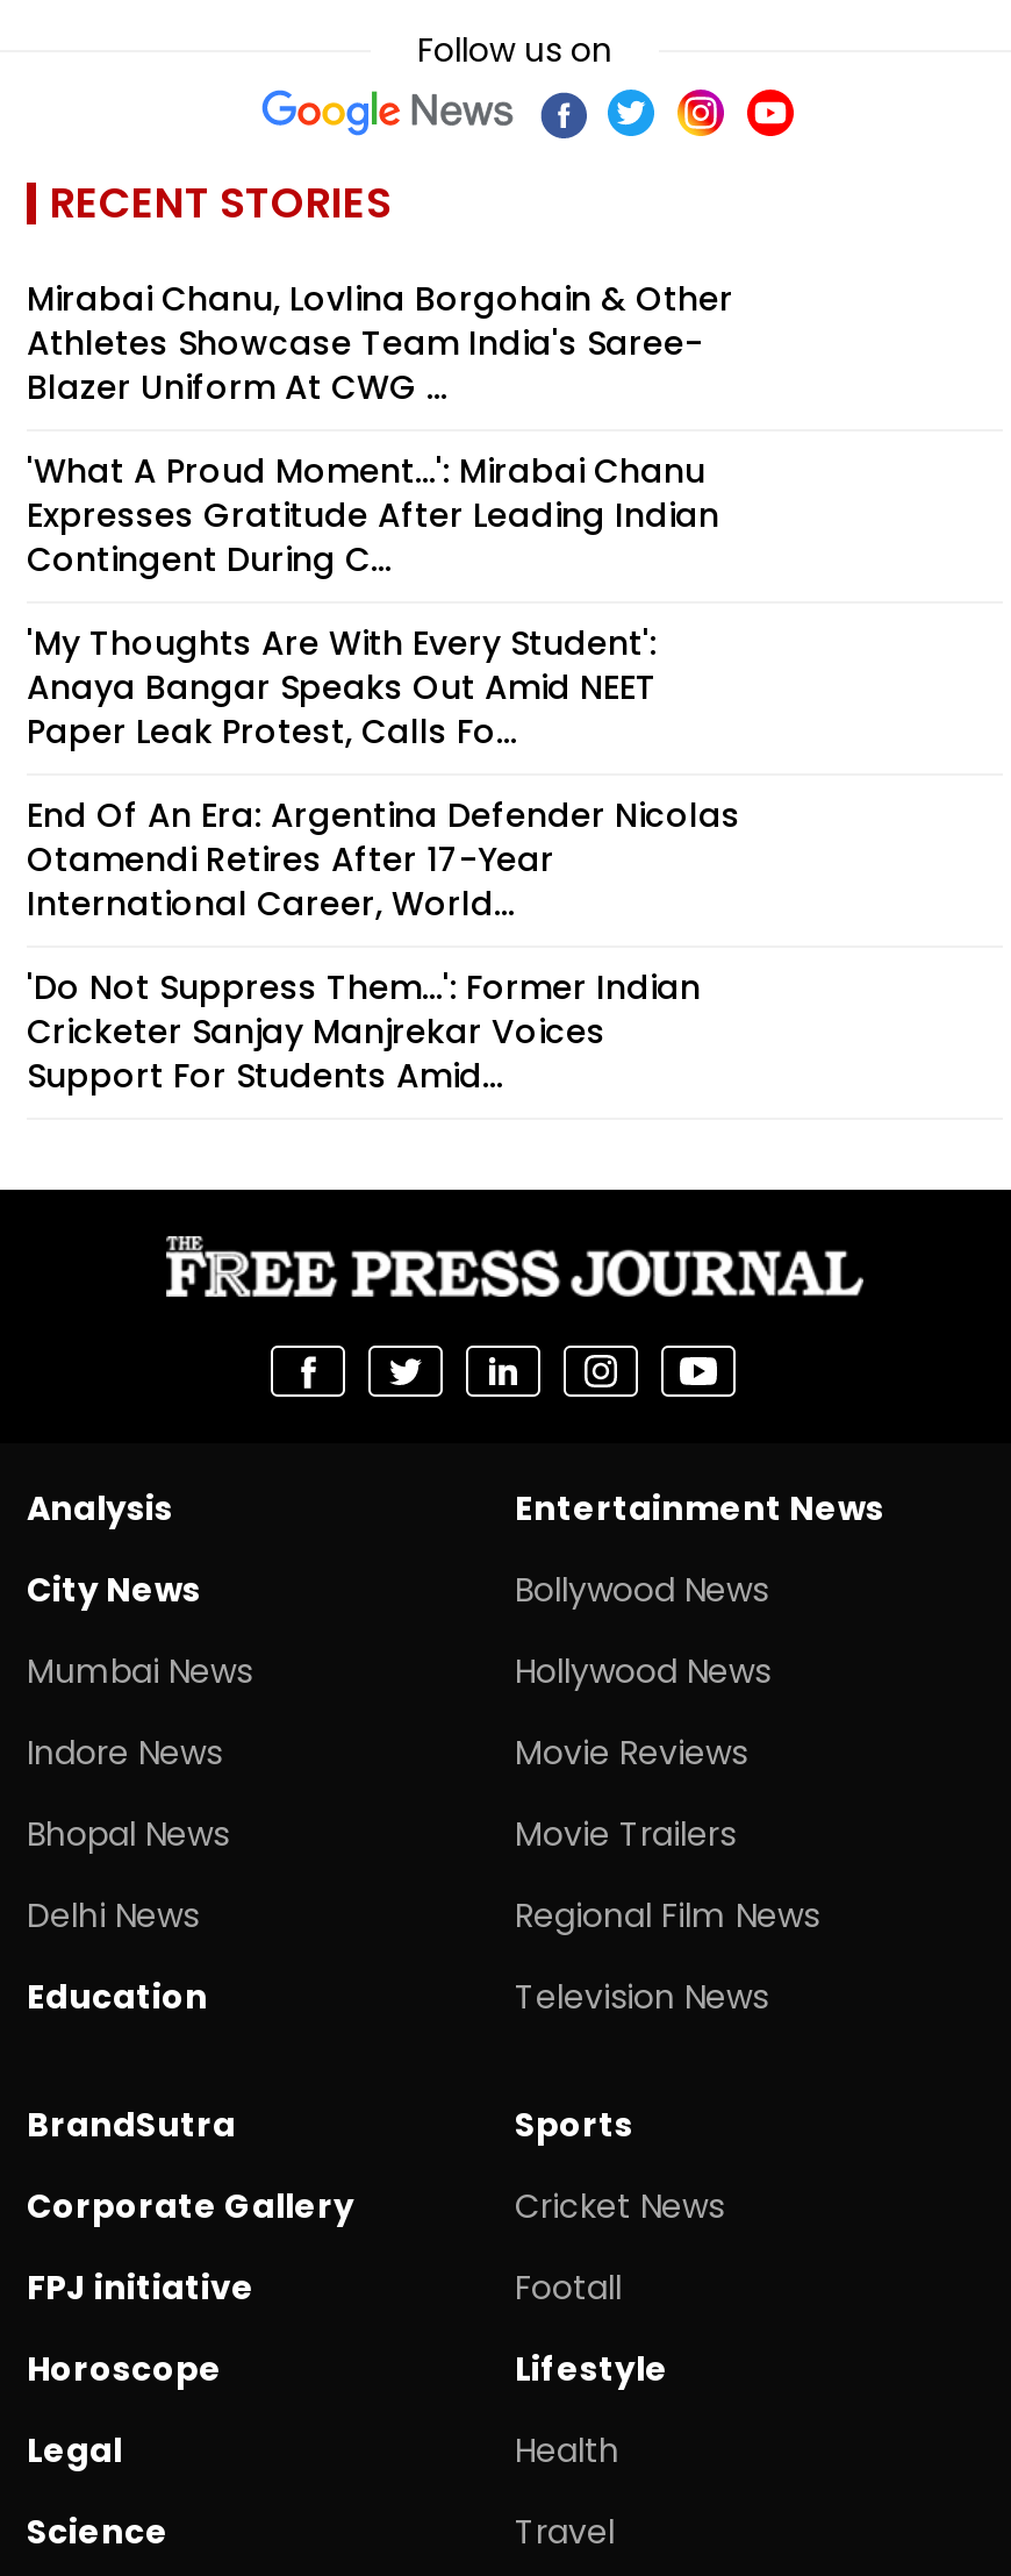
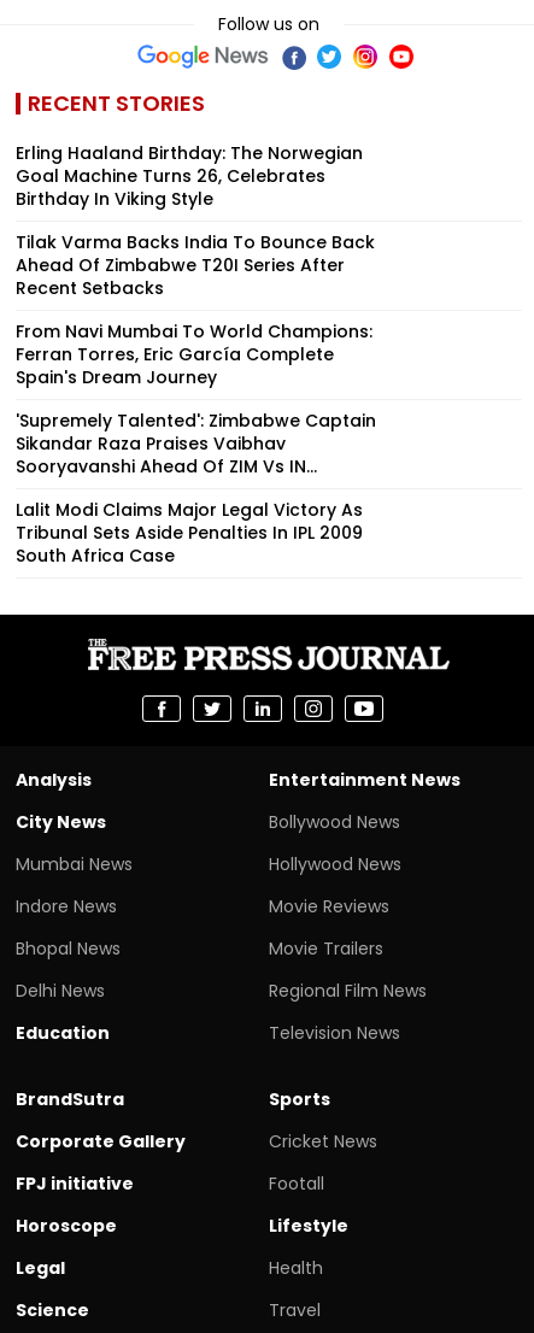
- Mirabai Chanu, Lovlina Borgohain & Other
- Athletes Showcase Team India's Saree-
- Blazer Uniform At CWG ...
+ Erling Haaland Birthday: The Norwegian
+ Goal Machine Turns 26, Celebrates
+ Birthday In Viking Style

- 'What A Proud Moment...': Mirabai Chanu
- Expresses Gratitude After Leading Indian
- Contingent During C...
+ Tilak Varma Backs India To Bounce Back
+ Ahead Of Zimbabwe T20I Series After
+ Recent Setbacks

- 'My Thoughts Are With Every Student':
- Anaya Bangar Speaks Out Amid NEET
- Paper Leak Protest, Calls Fo...
+ From Navi Mumbai To World Champions:
+ Ferran Torres, Eric García Complete
+ Spain's Dream Journey

- End Of An Era: Argentina Defender Nicolas
- Otamendi Retires After 17-Year
- International Career, World...
+ 'Supremely Talented': Zimbabwe Captain
+ Sikandar Raza Praises Vaibhav
+ Sooryavanshi Ahead Of ZIM Vs IN...

- 'Do Not Suppress Them...': Former Indian
- Cricketer Sanjay Manjrekar Voices
- Support For Students Amid...
+ Lalit Modi Claims Major Legal Victory As
+ Tribunal Sets Aside Penalties In IPL 2009
+ South Africa Case
